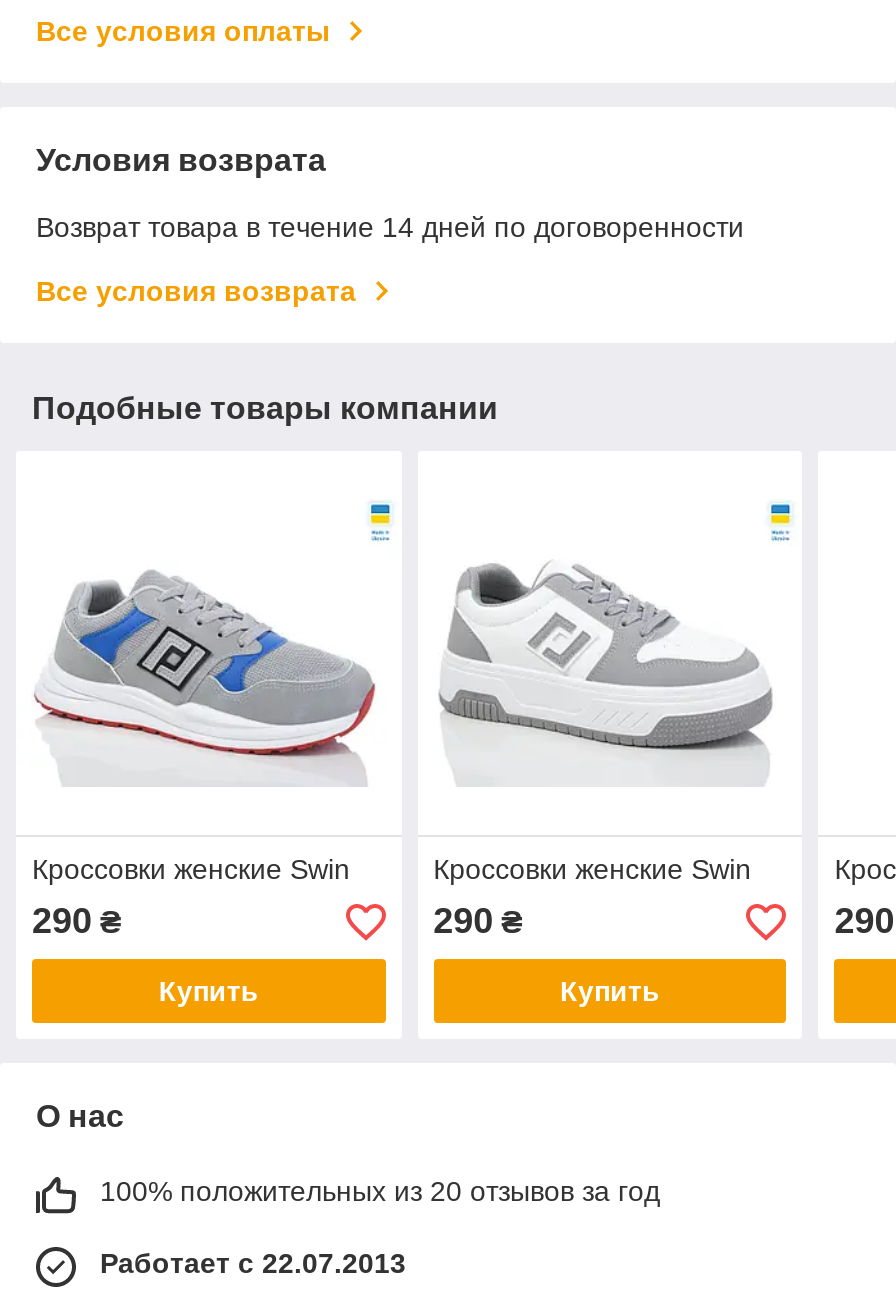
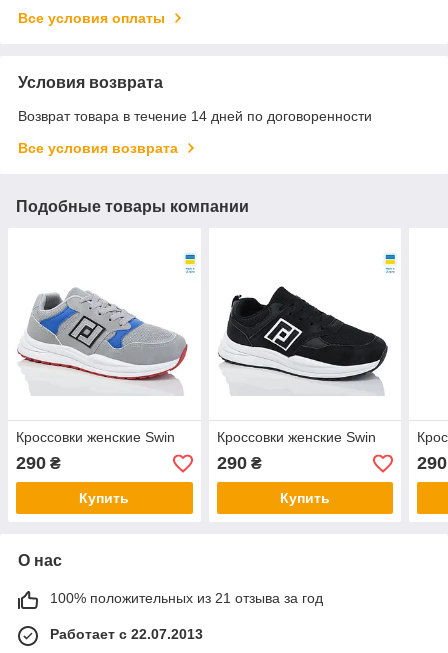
- [image]
+ [image]

- 100% положительных из 20 отзывов за год
+ 100% положительных из 21 отзыва за год
